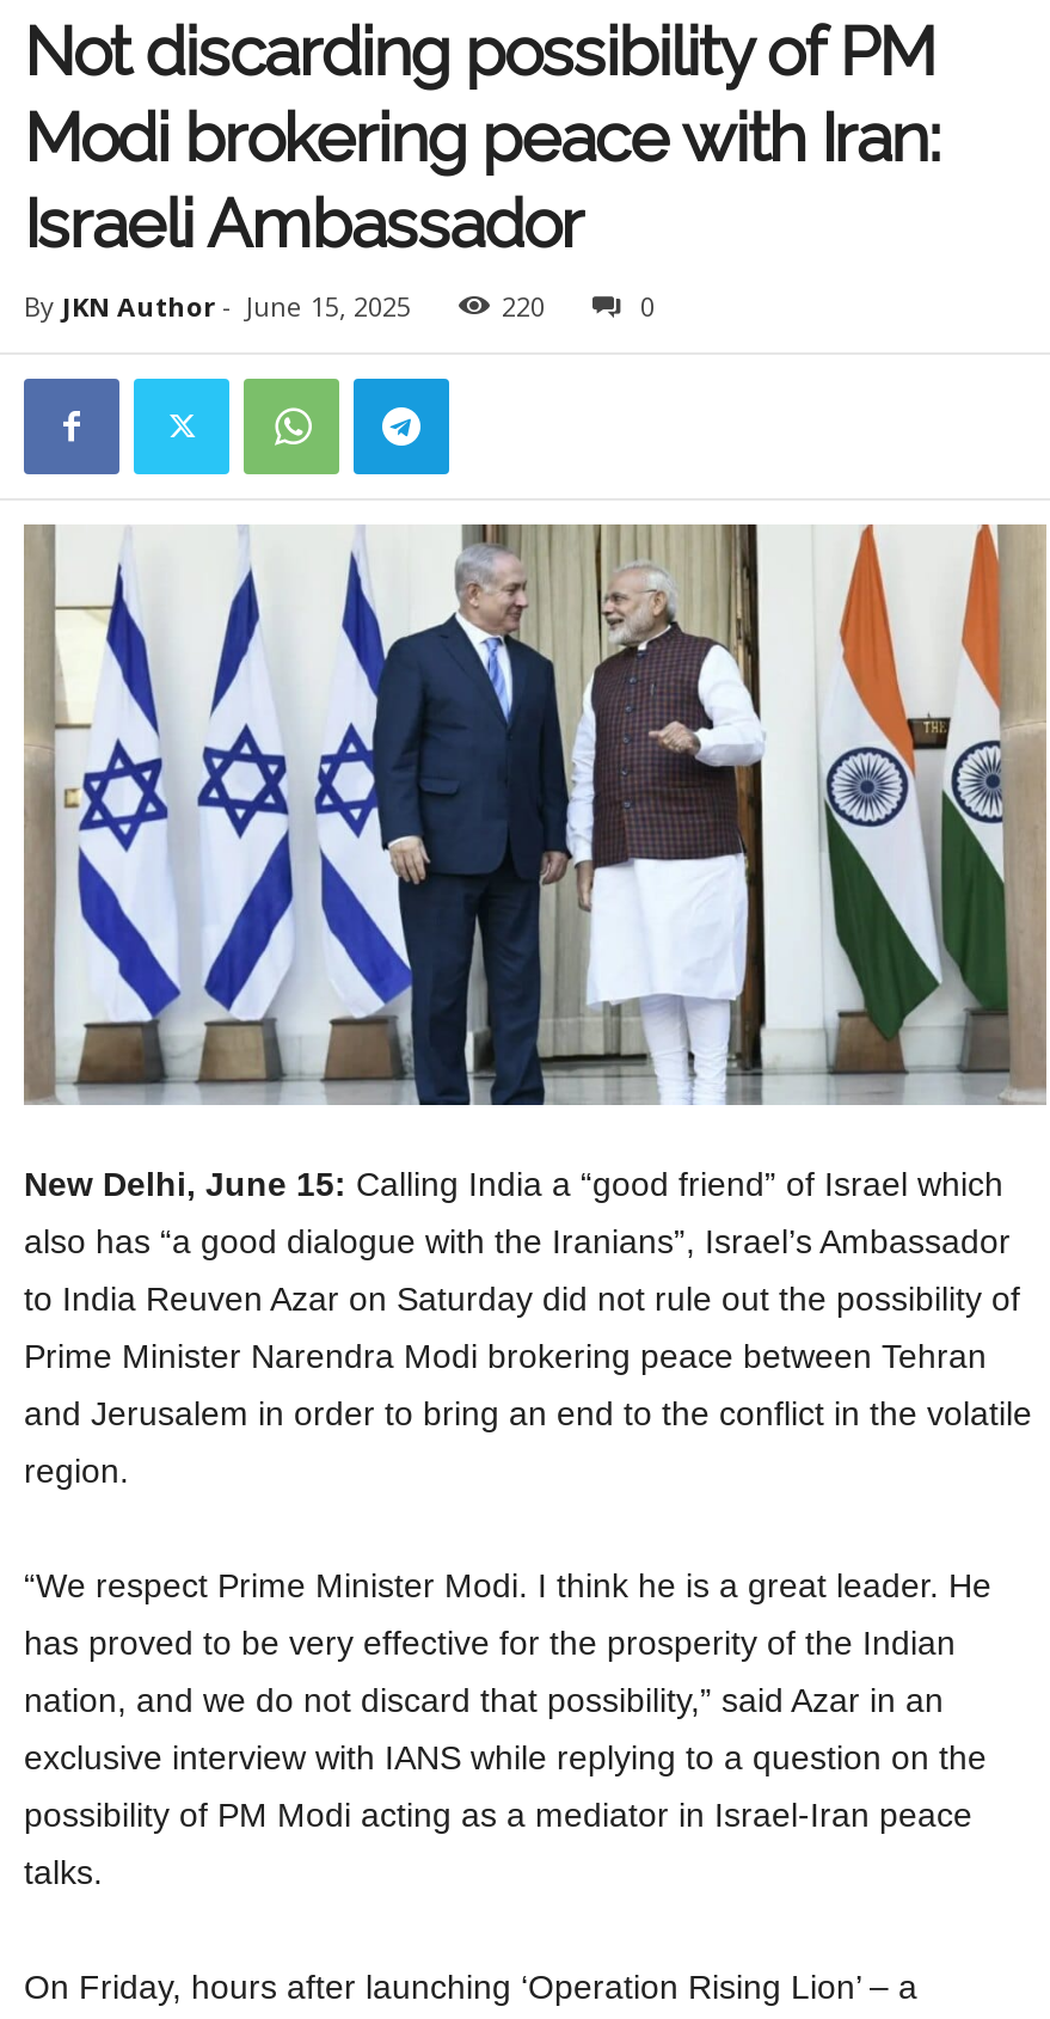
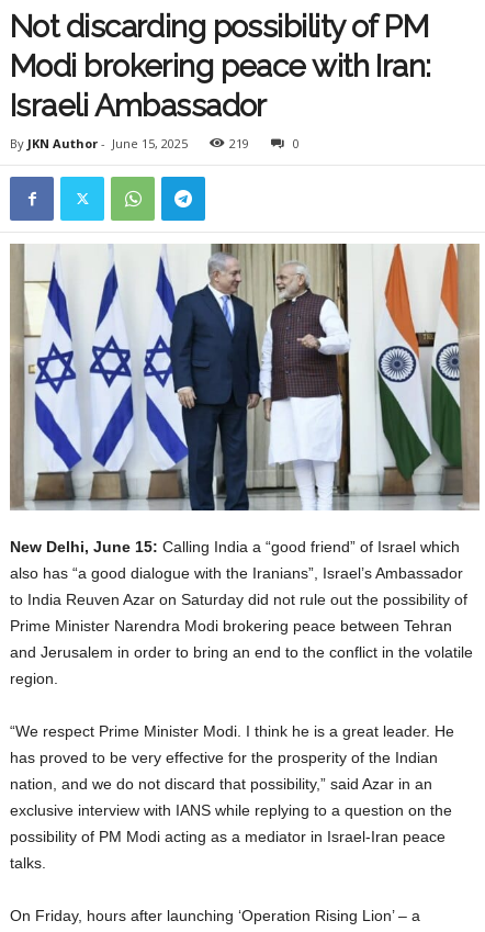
- 220
+ 219
